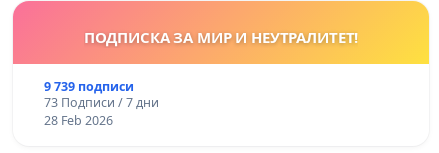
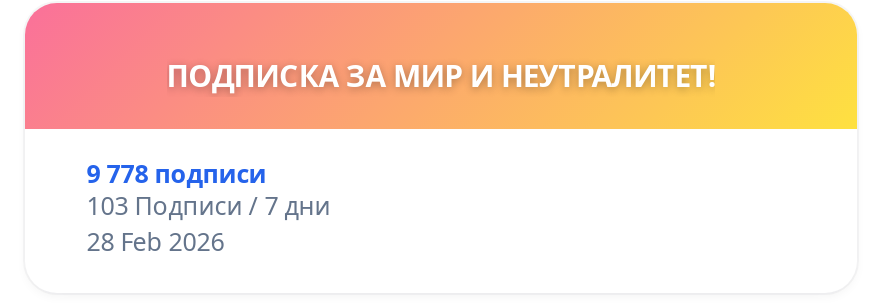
- 9 739 подписи
+ 9 778 подписи

- 73 Подписи / 7 дни
+ 103 Подписи / 7 дни
